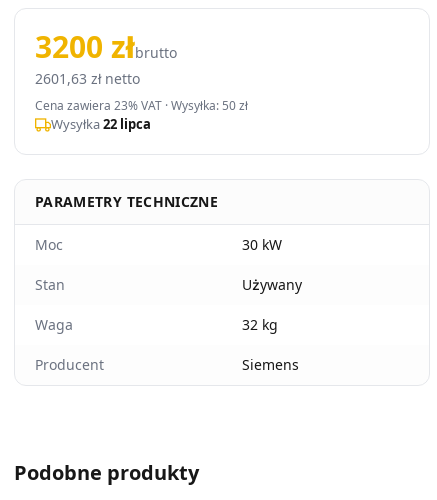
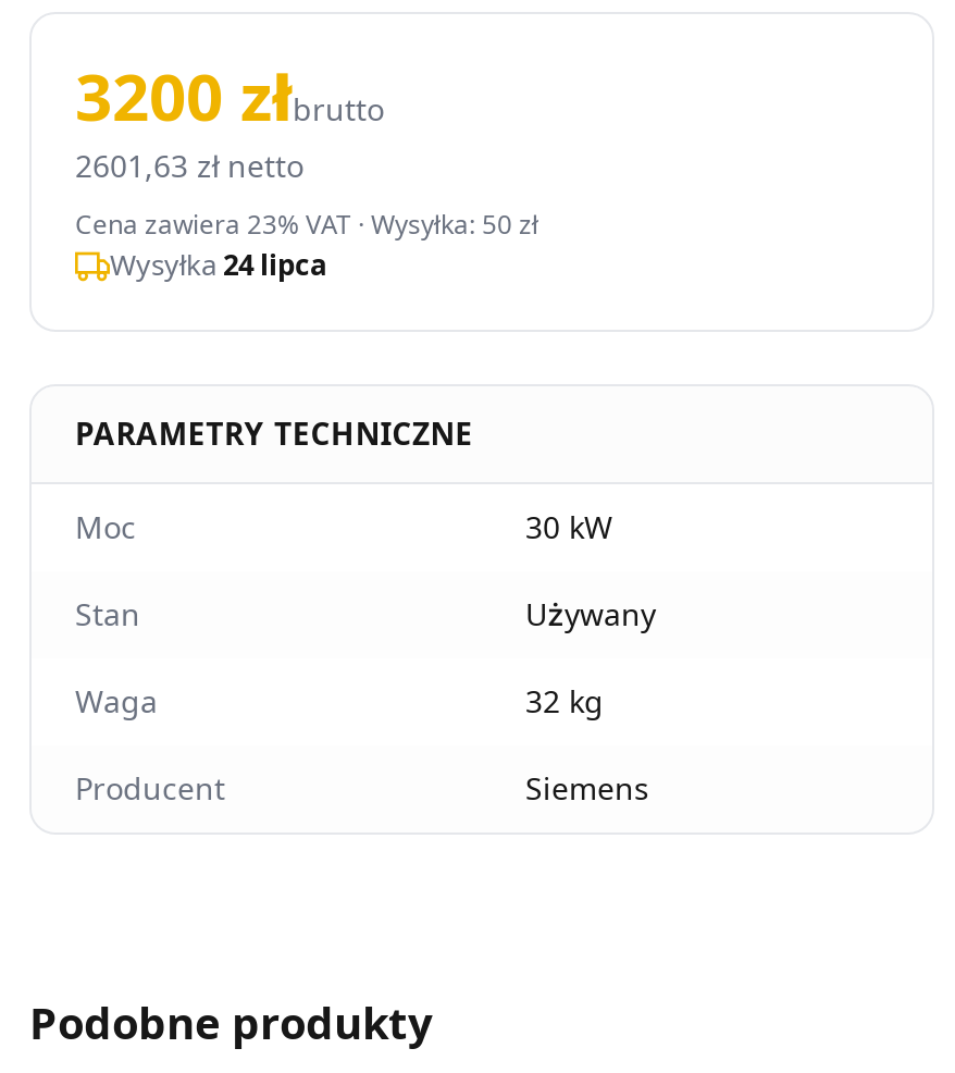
- Wysyłka 22 lipca
+ Wysyłka 24 lipca
